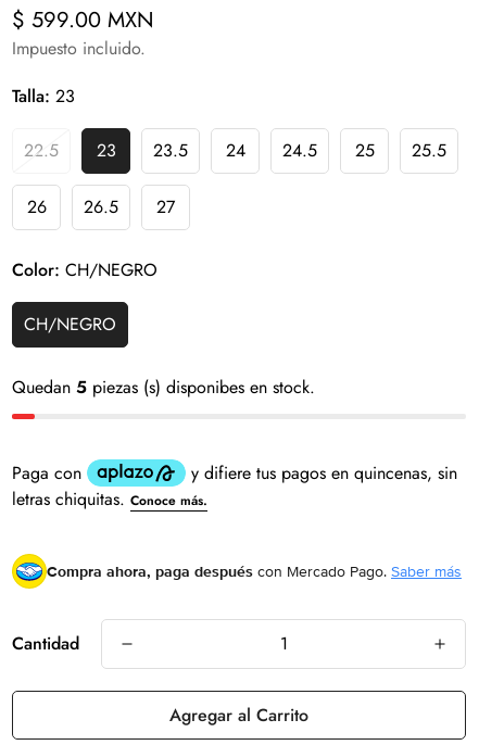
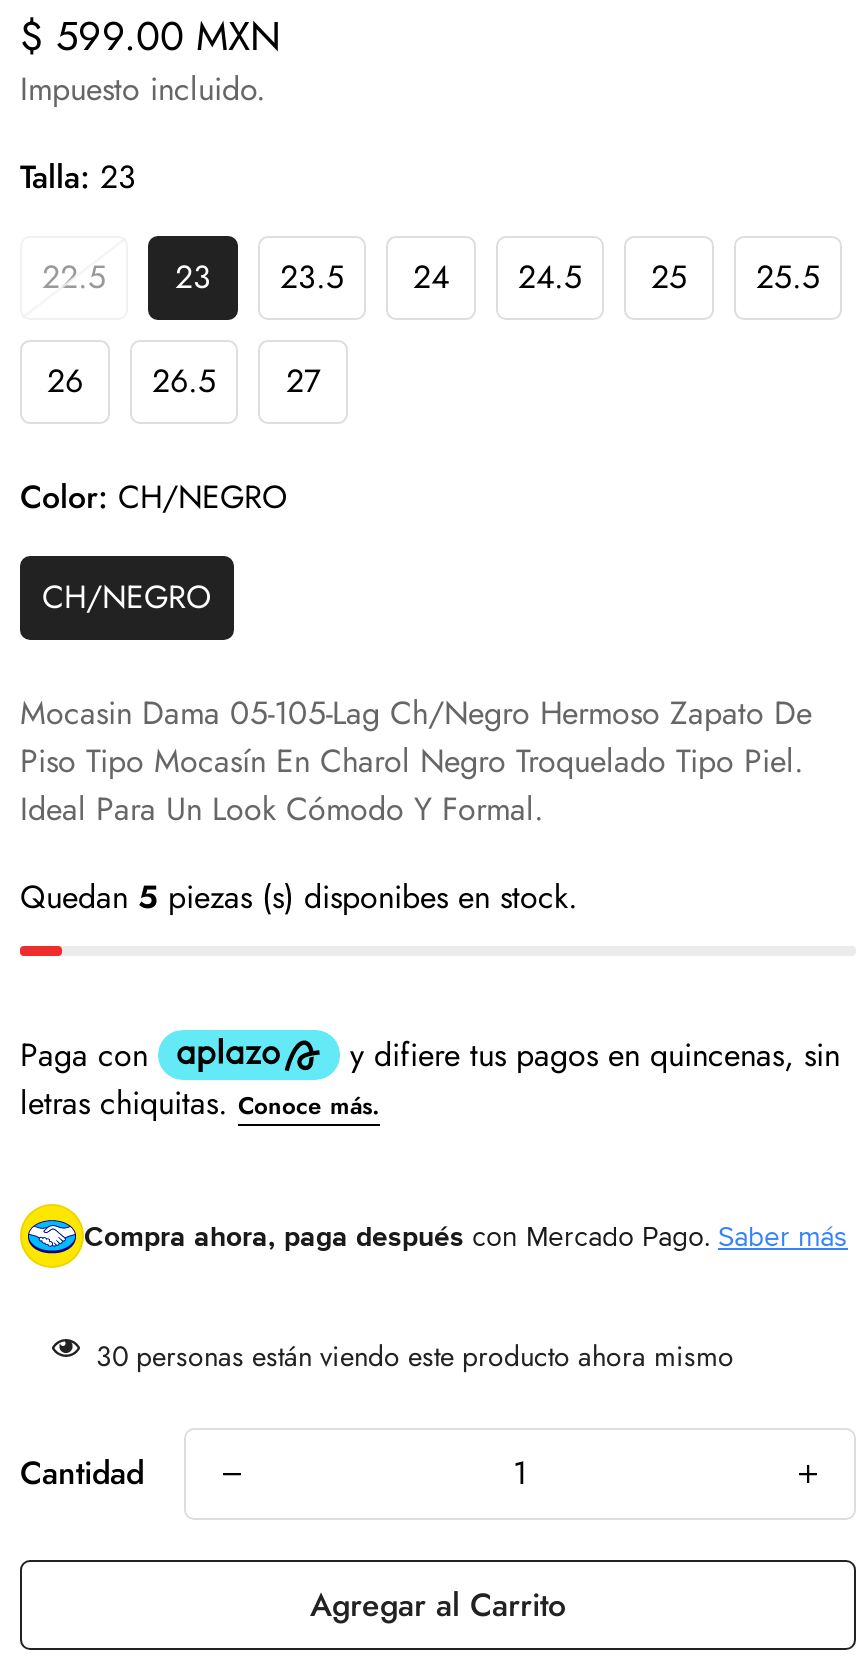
+ Mocasin Dama 05-105-Lag Ch/Negro Hermoso Zapato De
+ Piso Tipo Mocasín En Charol Negro Troquelado Tipo Piel.
+ Ideal Para Un Look Cómodo Y Formal.

+ 30 personas están viendo este producto ahora mismo
